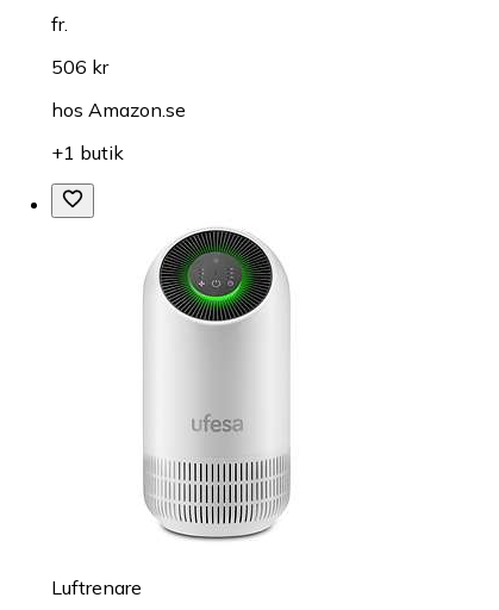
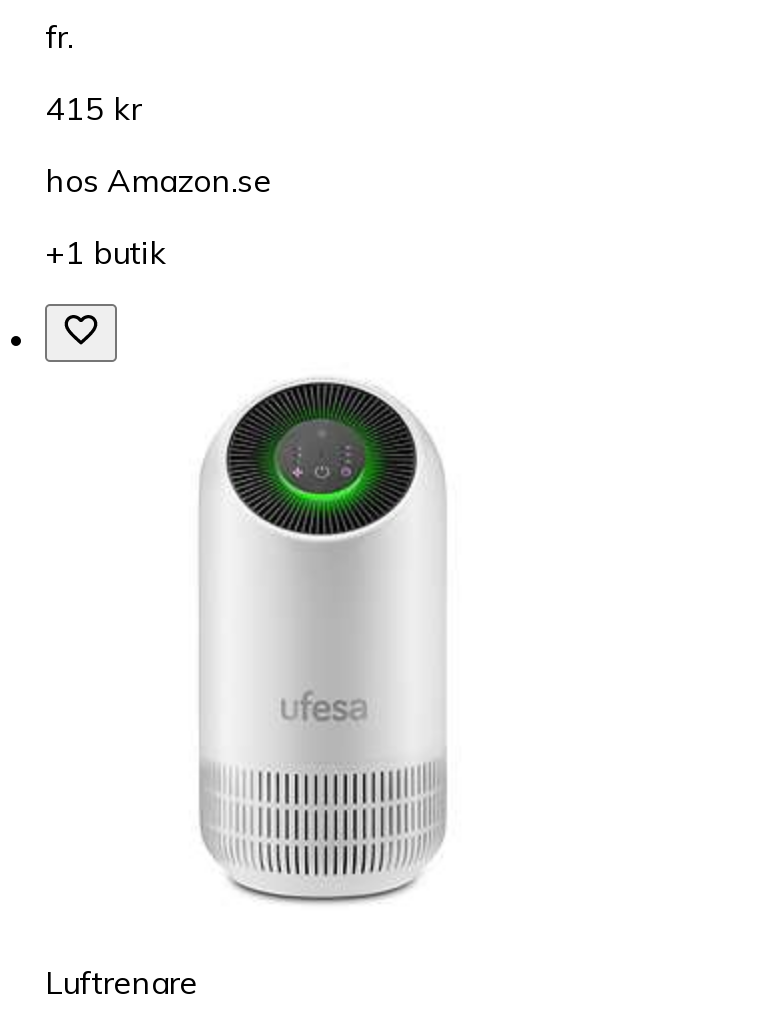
- 506 kr
+ 415 kr
